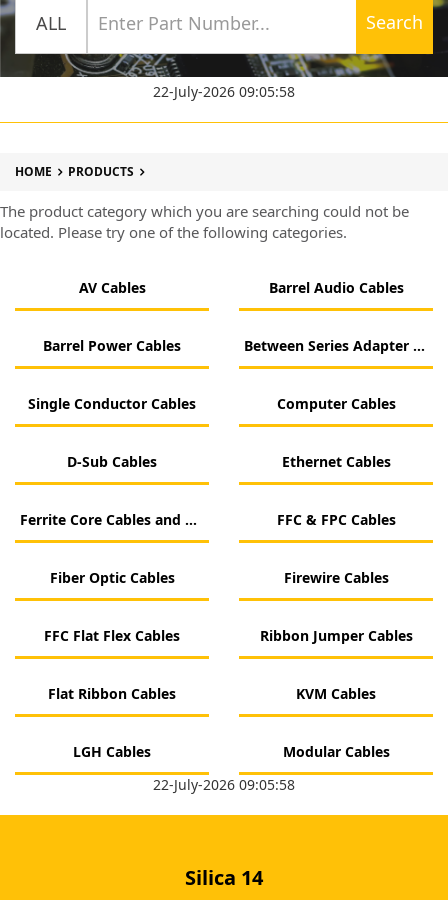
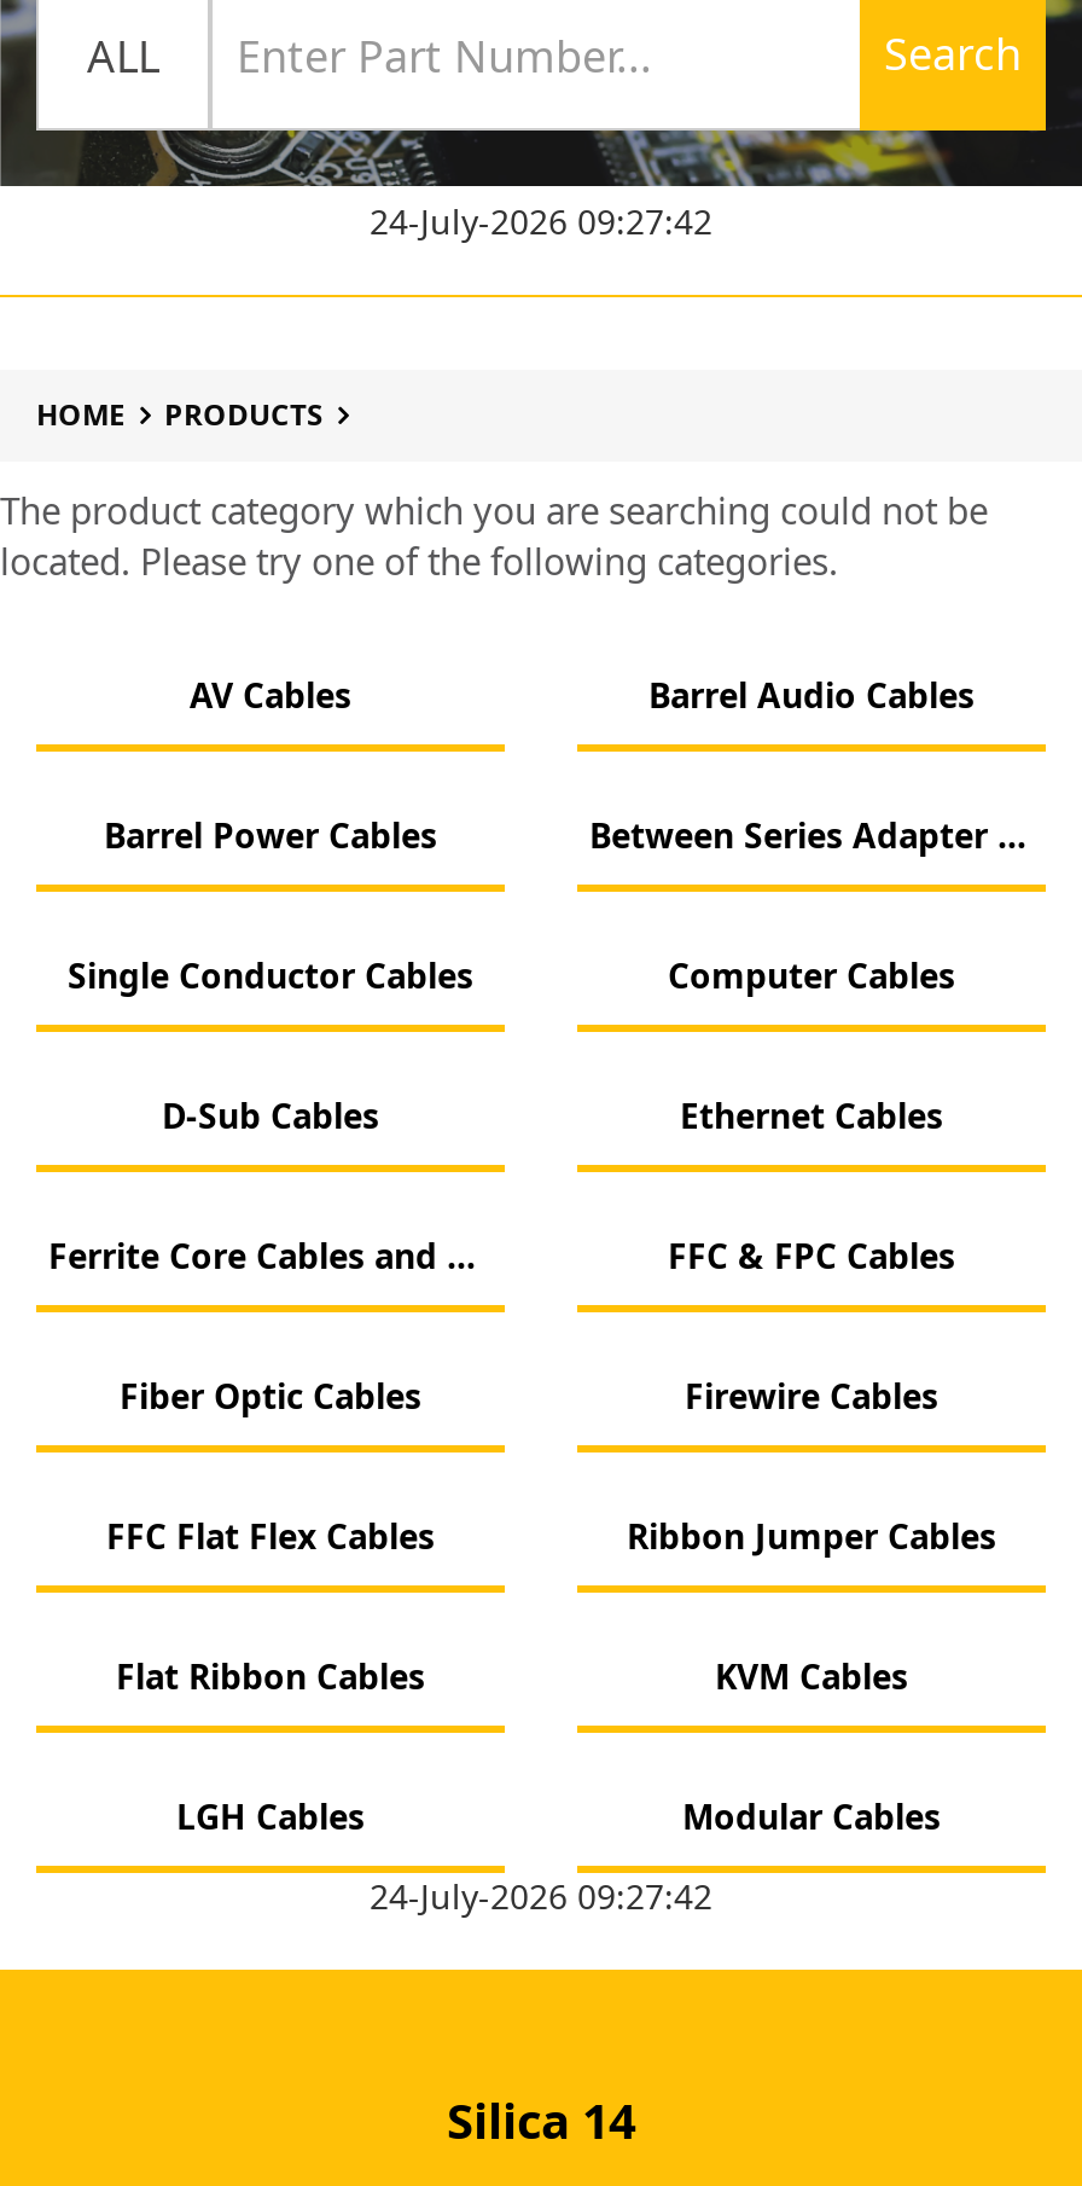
- 22-July-2026 09:05:58
+ 24-July-2026 09:27:42

- 22-July-2026 09:05:58
+ 24-July-2026 09:27:42
